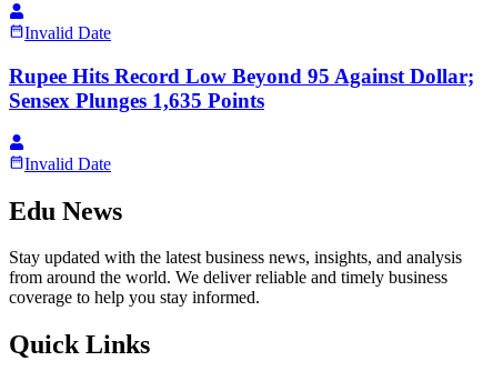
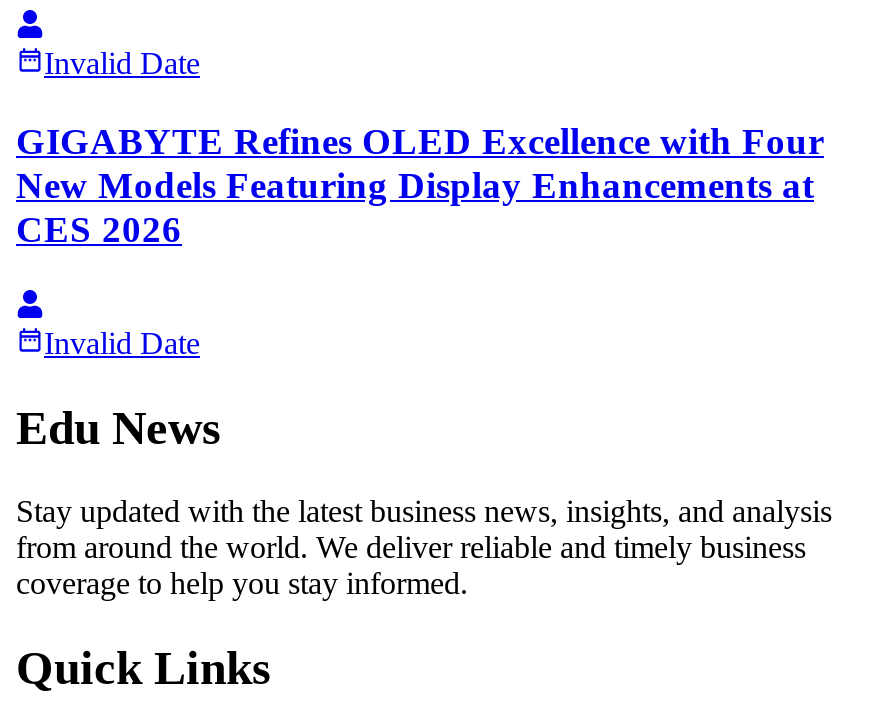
- Rupee Hits Record Low Beyond 95 Against Dollar;
- Sensex Plunges 1,635 Points
+ GIGABYTE Refines OLED Excellence with Four
+ New Models Featuring Display Enhancements at
+ CES 2026
